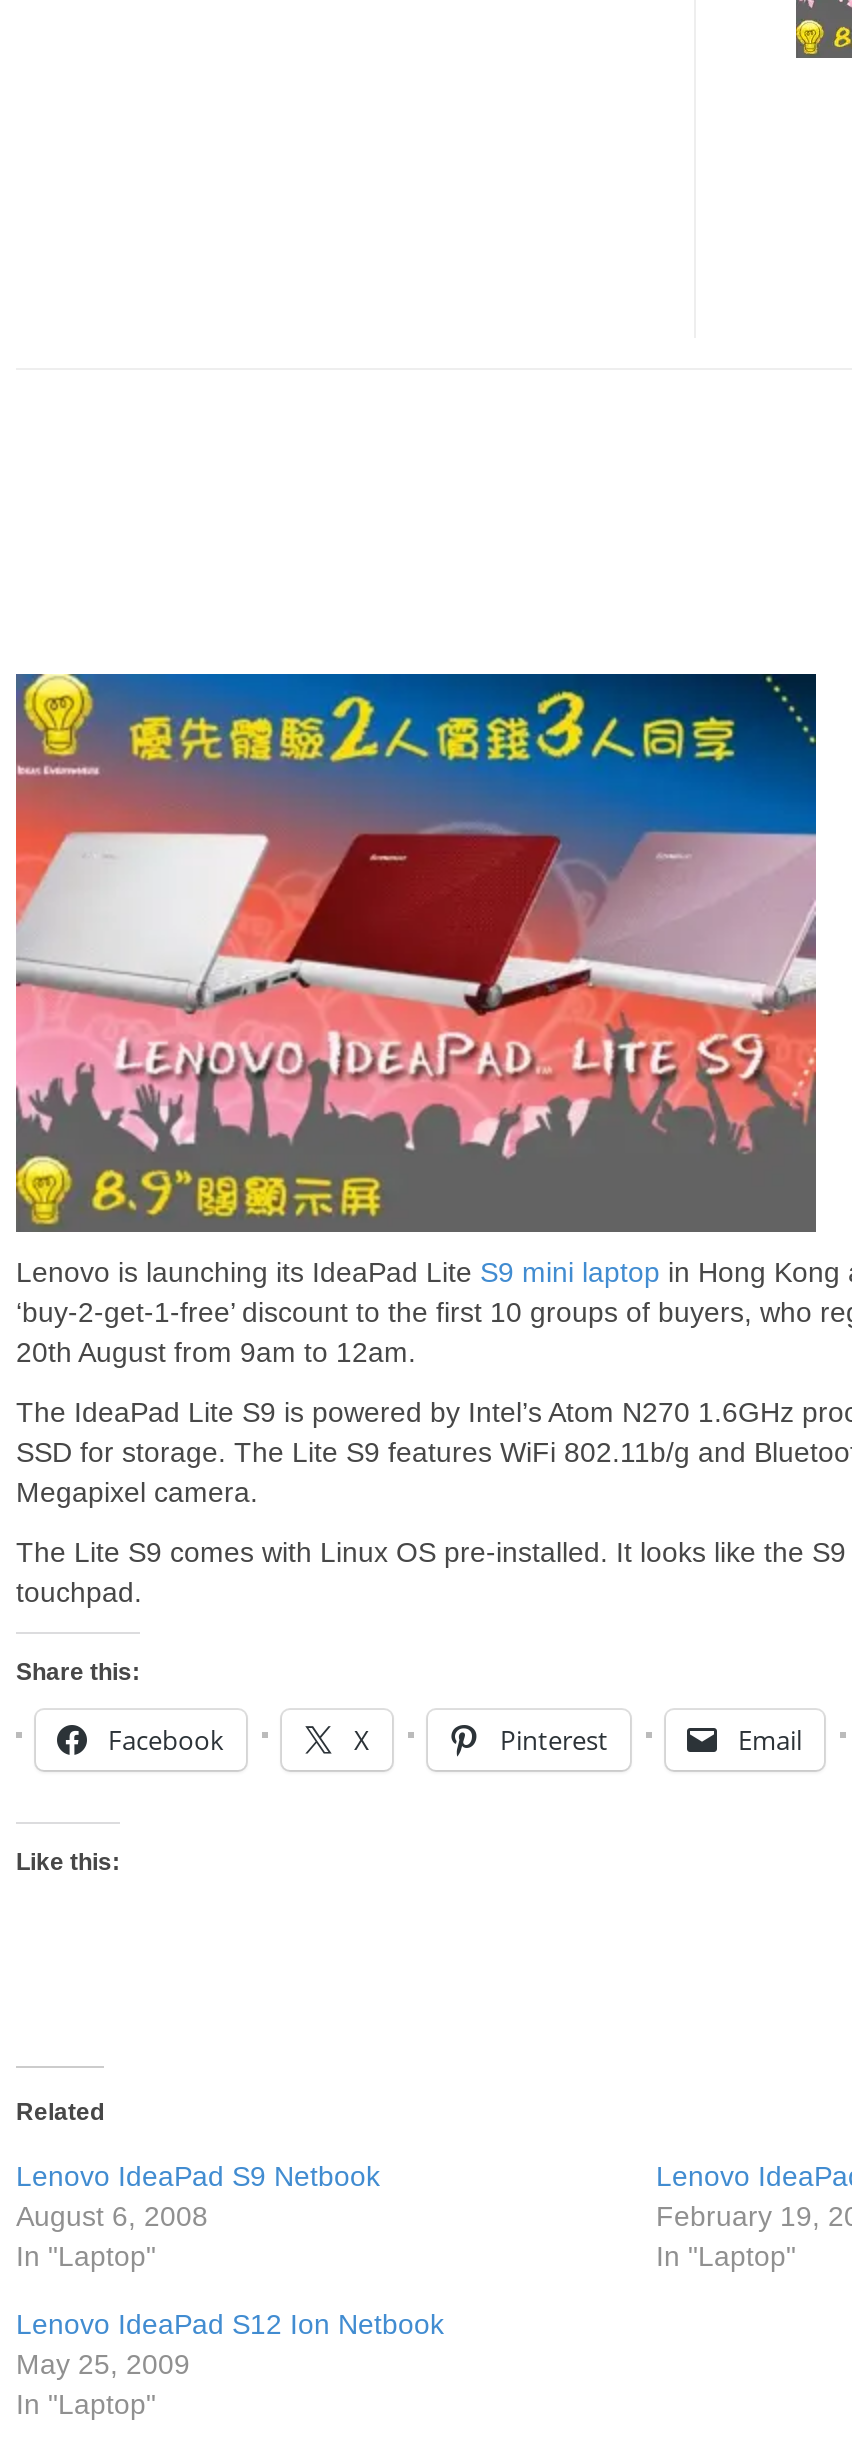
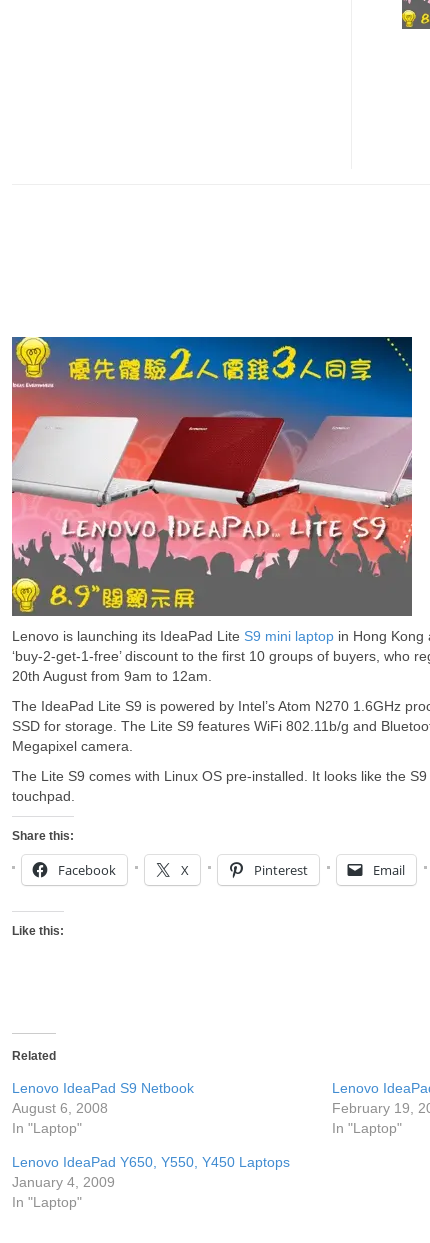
- Lenovo IdeaPad S12 Ion Netbook
- May 25, 2009
+ Lenovo IdeaPad Y650, Y550, Y450 Laptops
+ January 4, 2009
